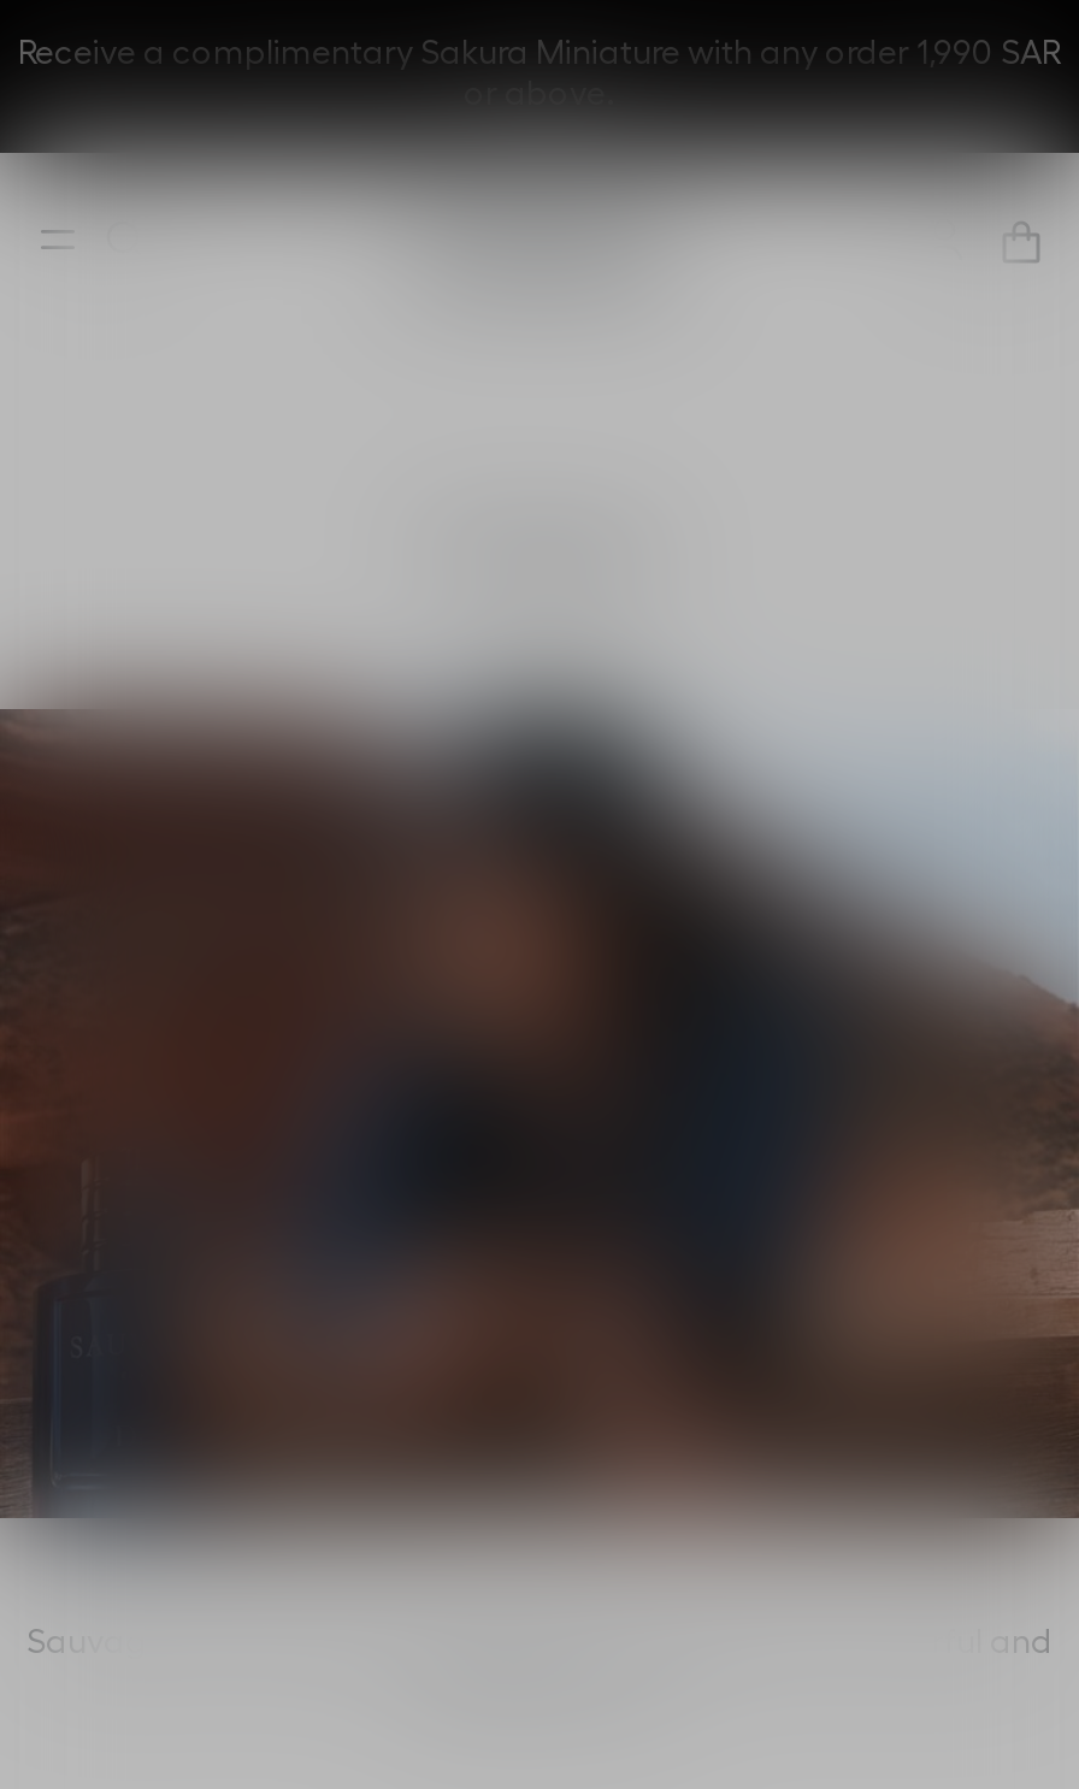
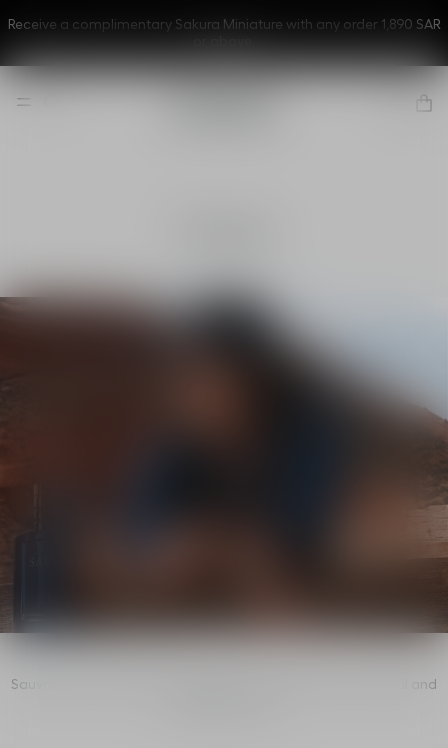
- Receive a complimentary Sakura Miniature with any order 1,990 SAR
+ Receive a complimentary Sakura Miniature with any order 1,890 SAR
